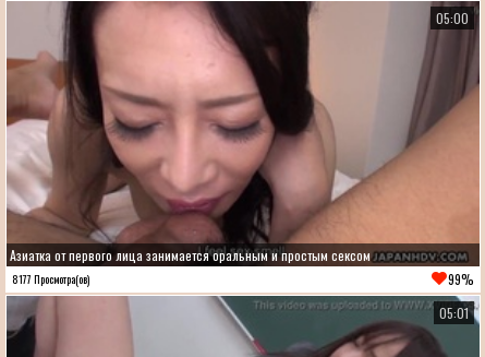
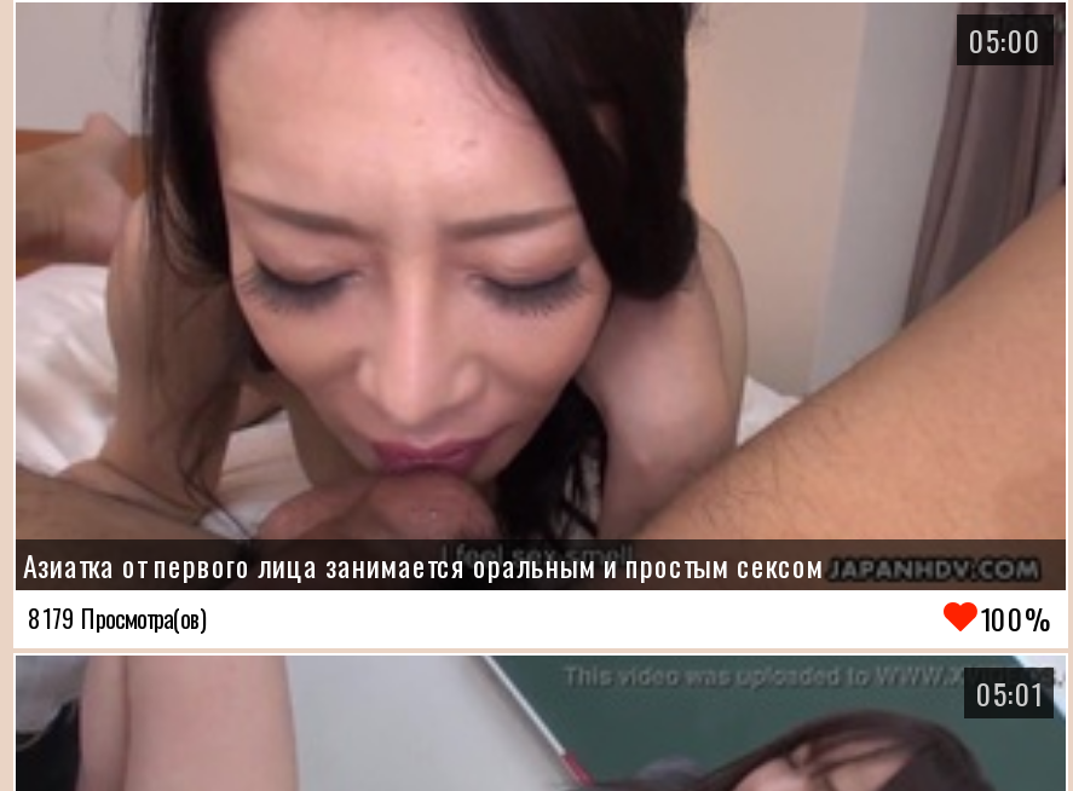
- 8177 Просмотра(ов)
+ 8179 Просмотра(ов)

- 99%
+ 100%
